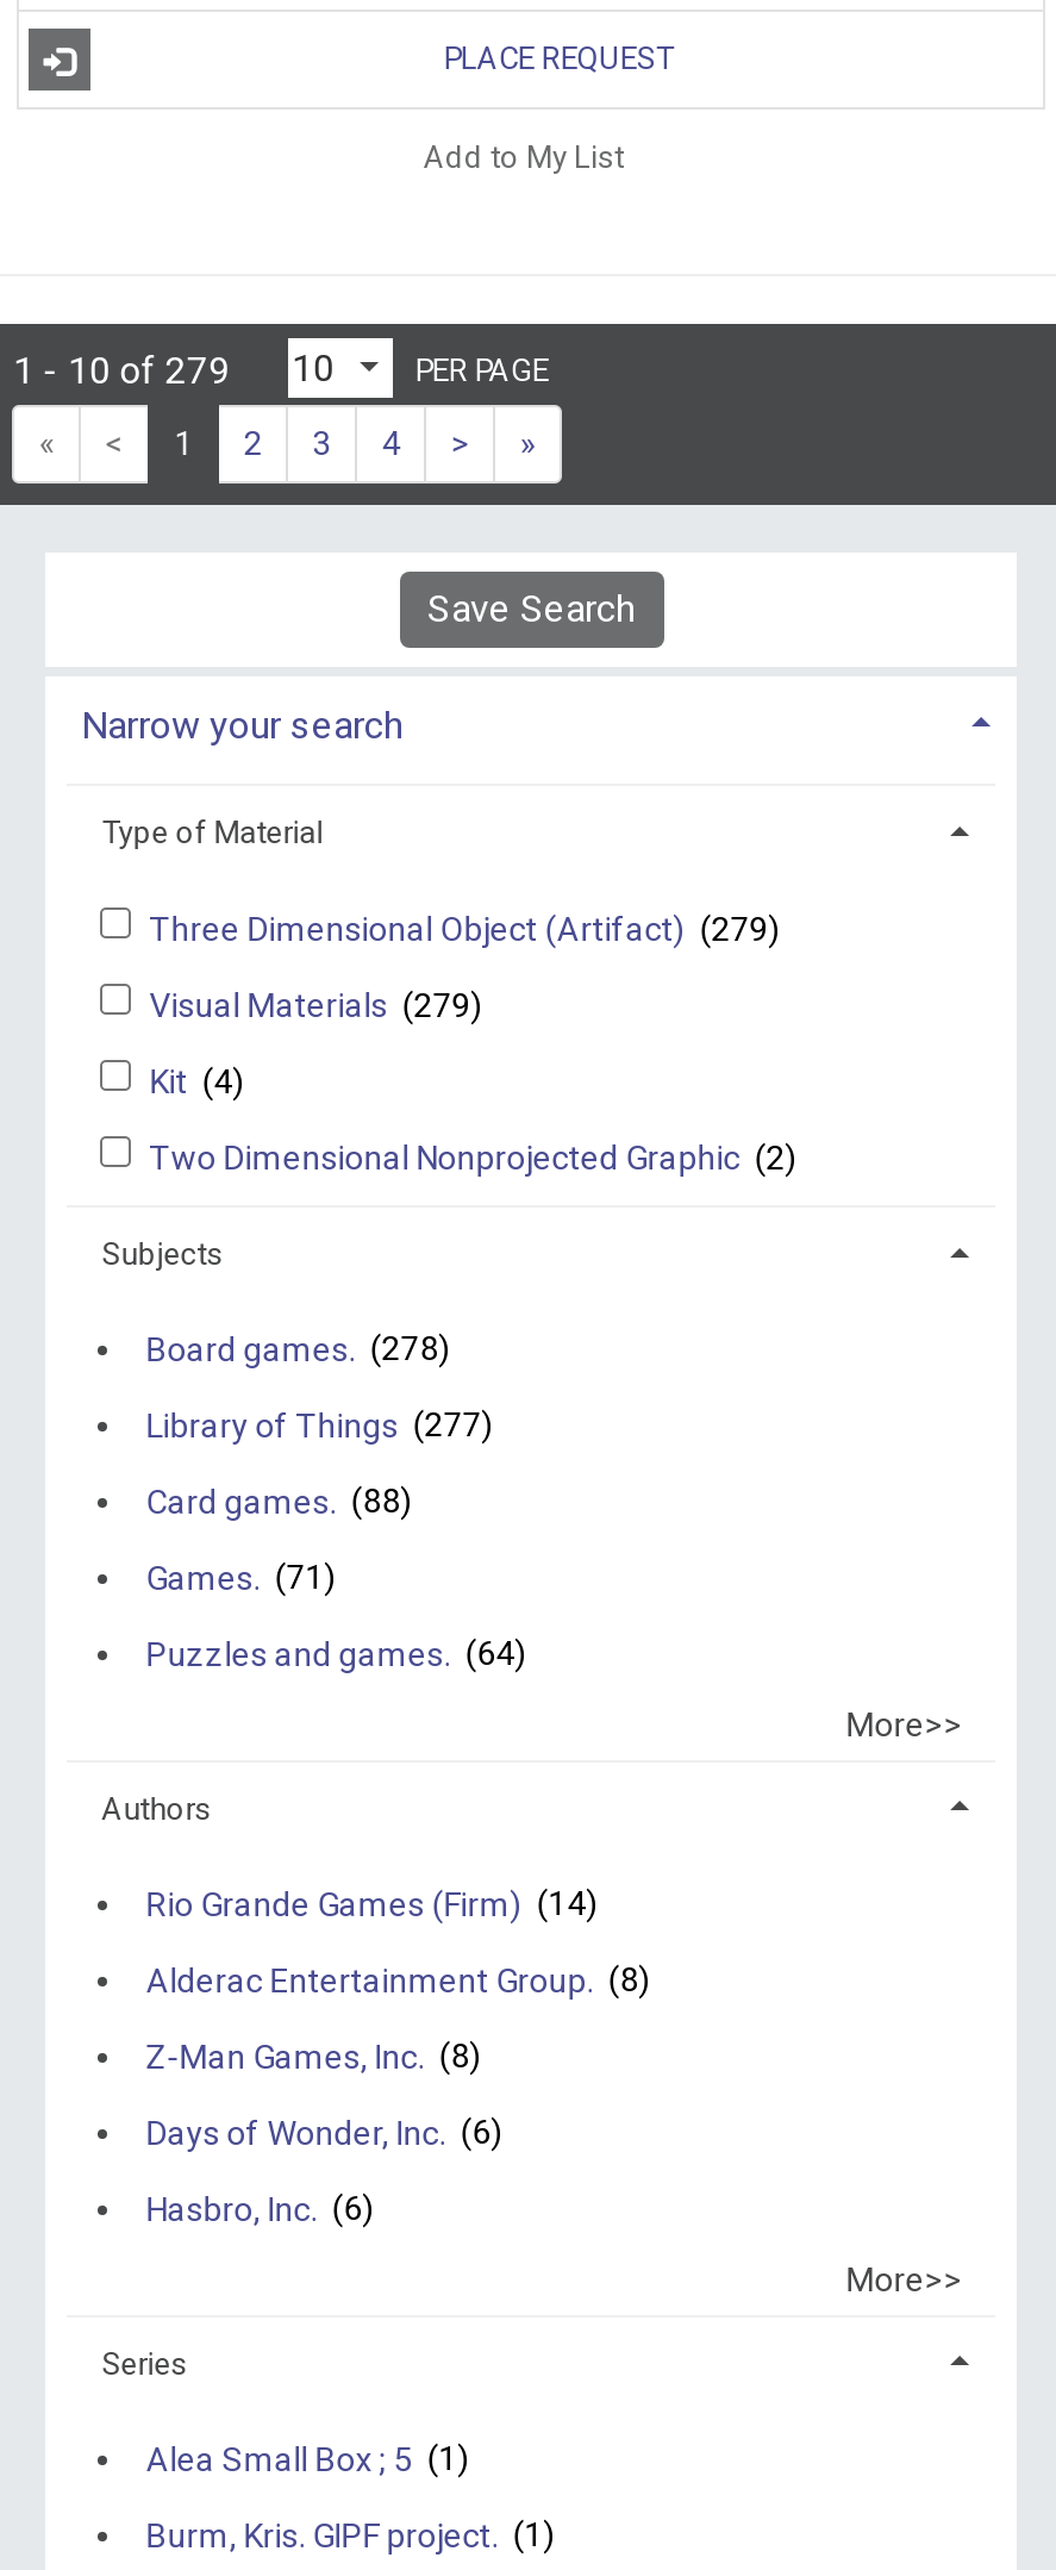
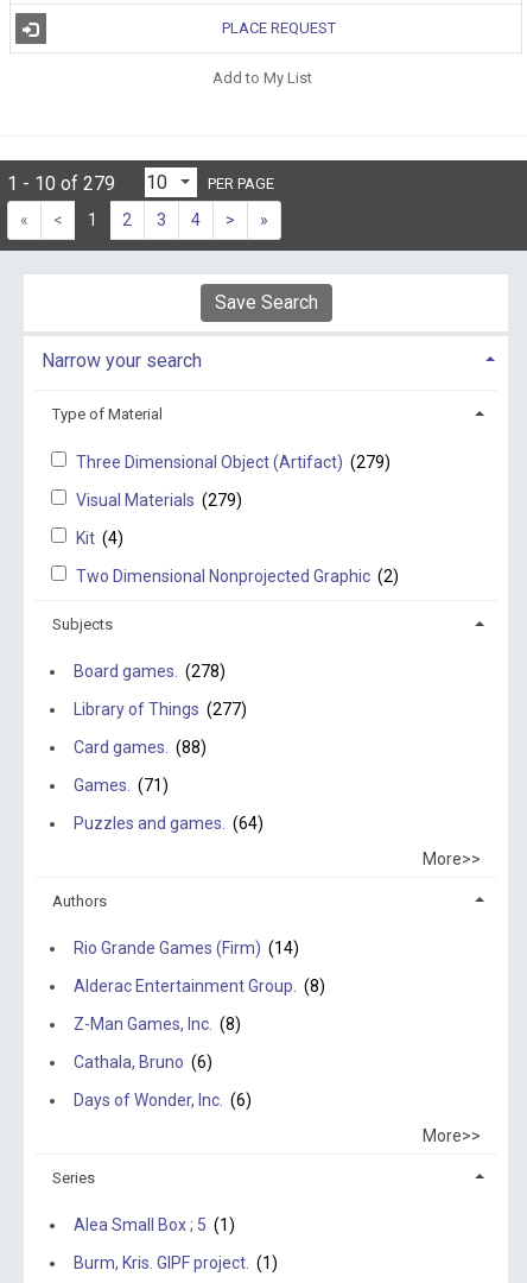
+ Cathala, Bruno (6)

moved down: Days of Wonder, Inc. (6)

- Hasbro, Inc. (6)
